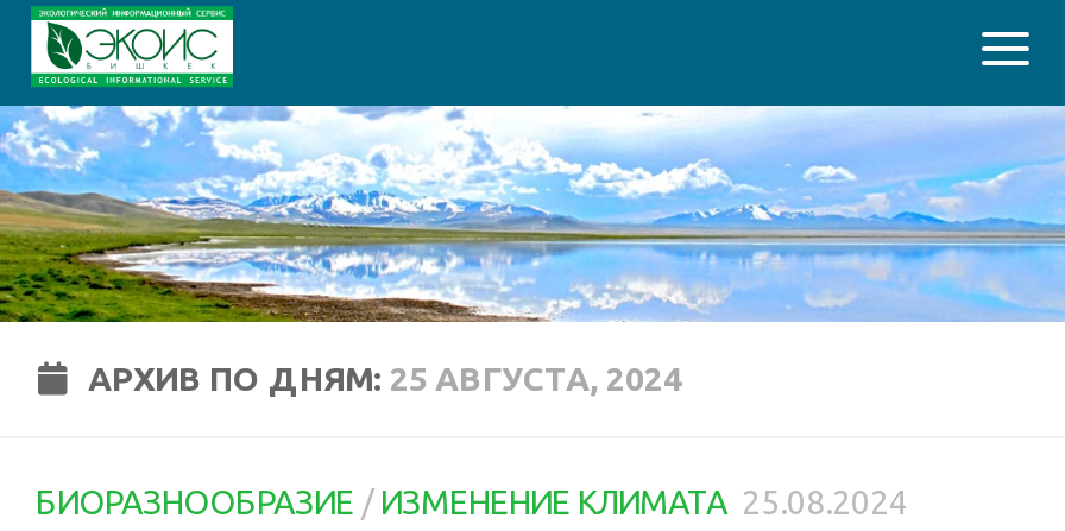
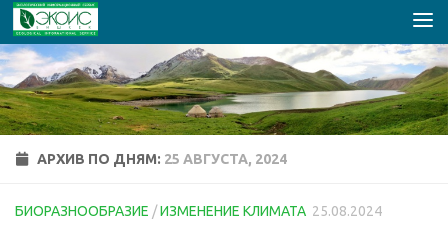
- [image]
+ [image]
